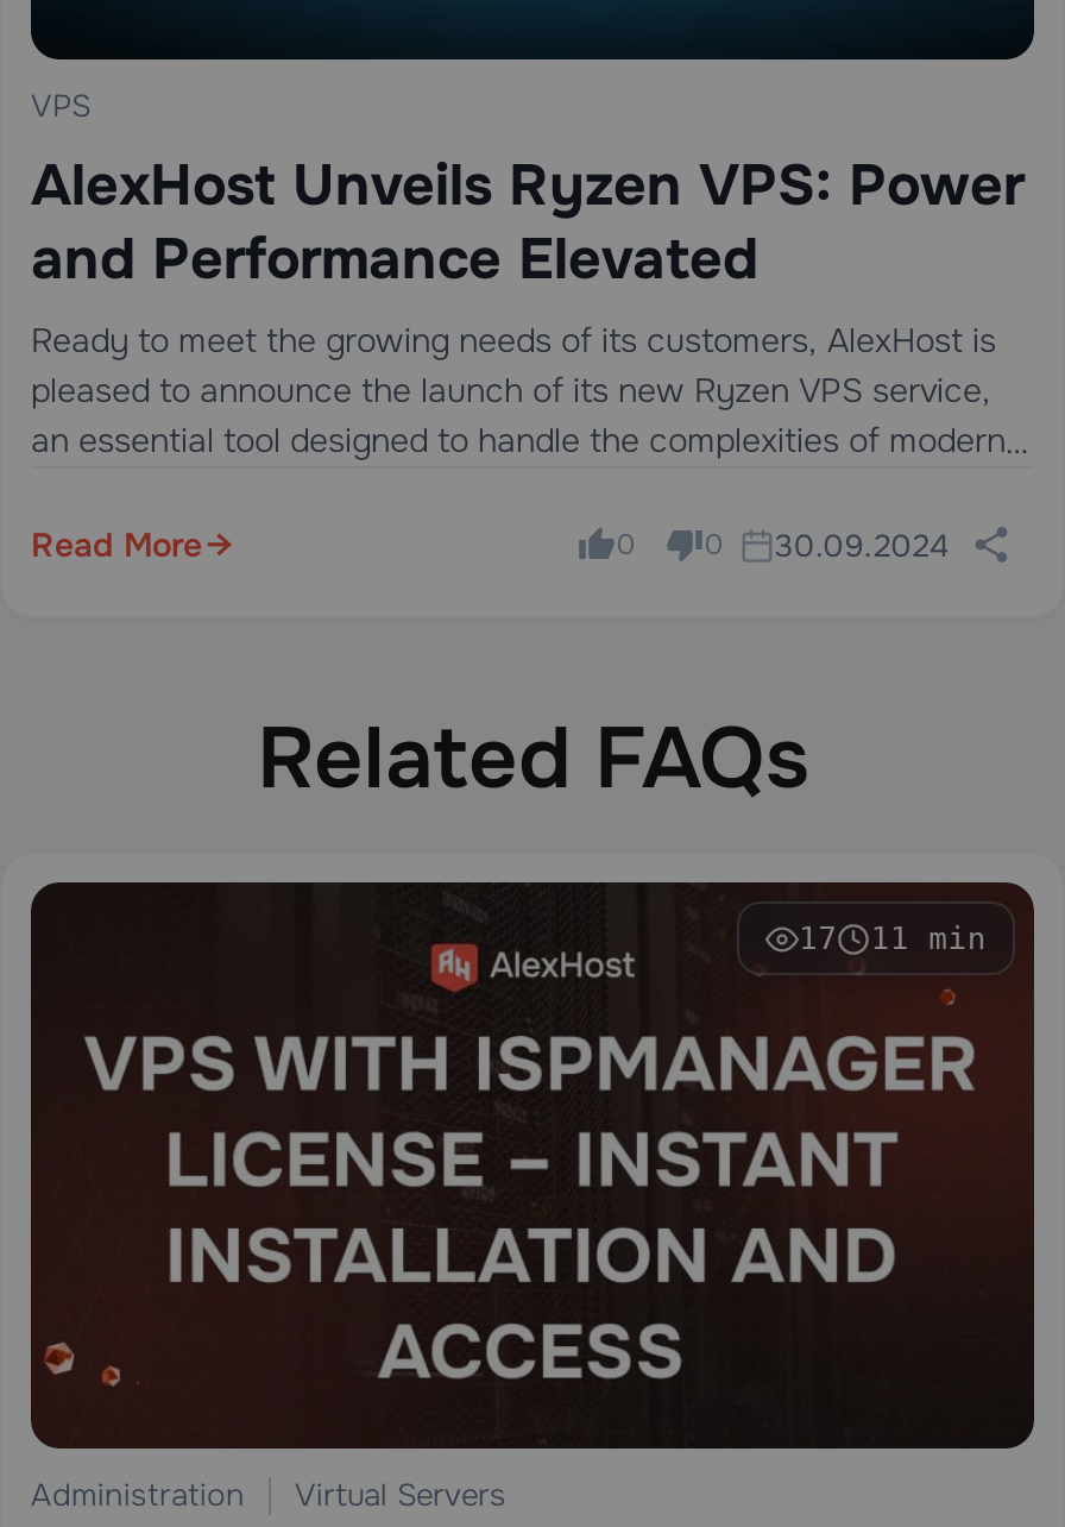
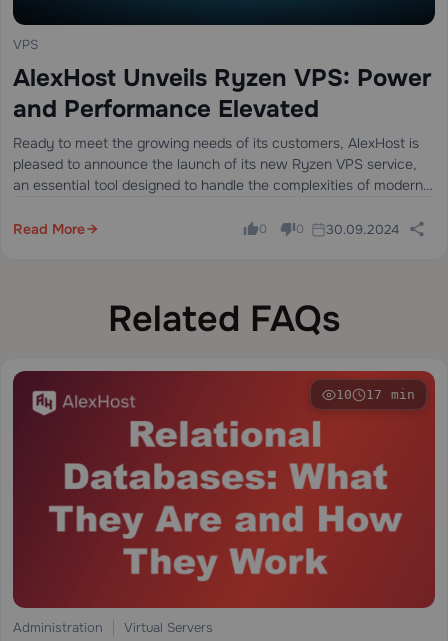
- [image]
- 17
+ [image]
+ 10

- 11 min
+ 17 min
